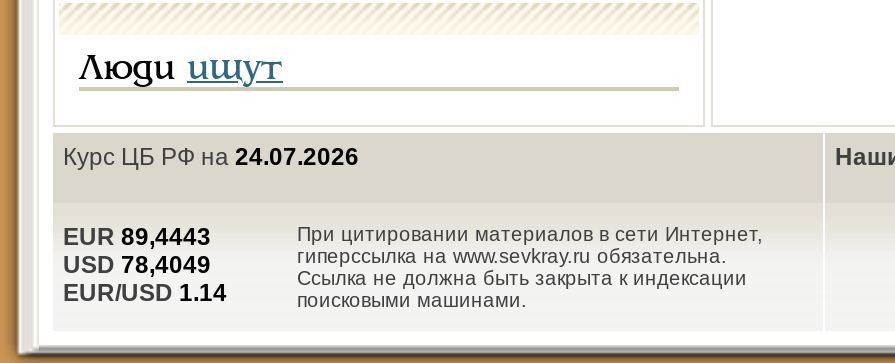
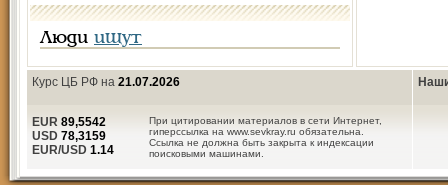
- Курс ЦБ РФ на 24.07.2026
+ Курс ЦБ РФ на 21.07.2026

- EUR 89,4443
+ EUR 89,5542

- USD 78,4049
+ USD 78,3159
